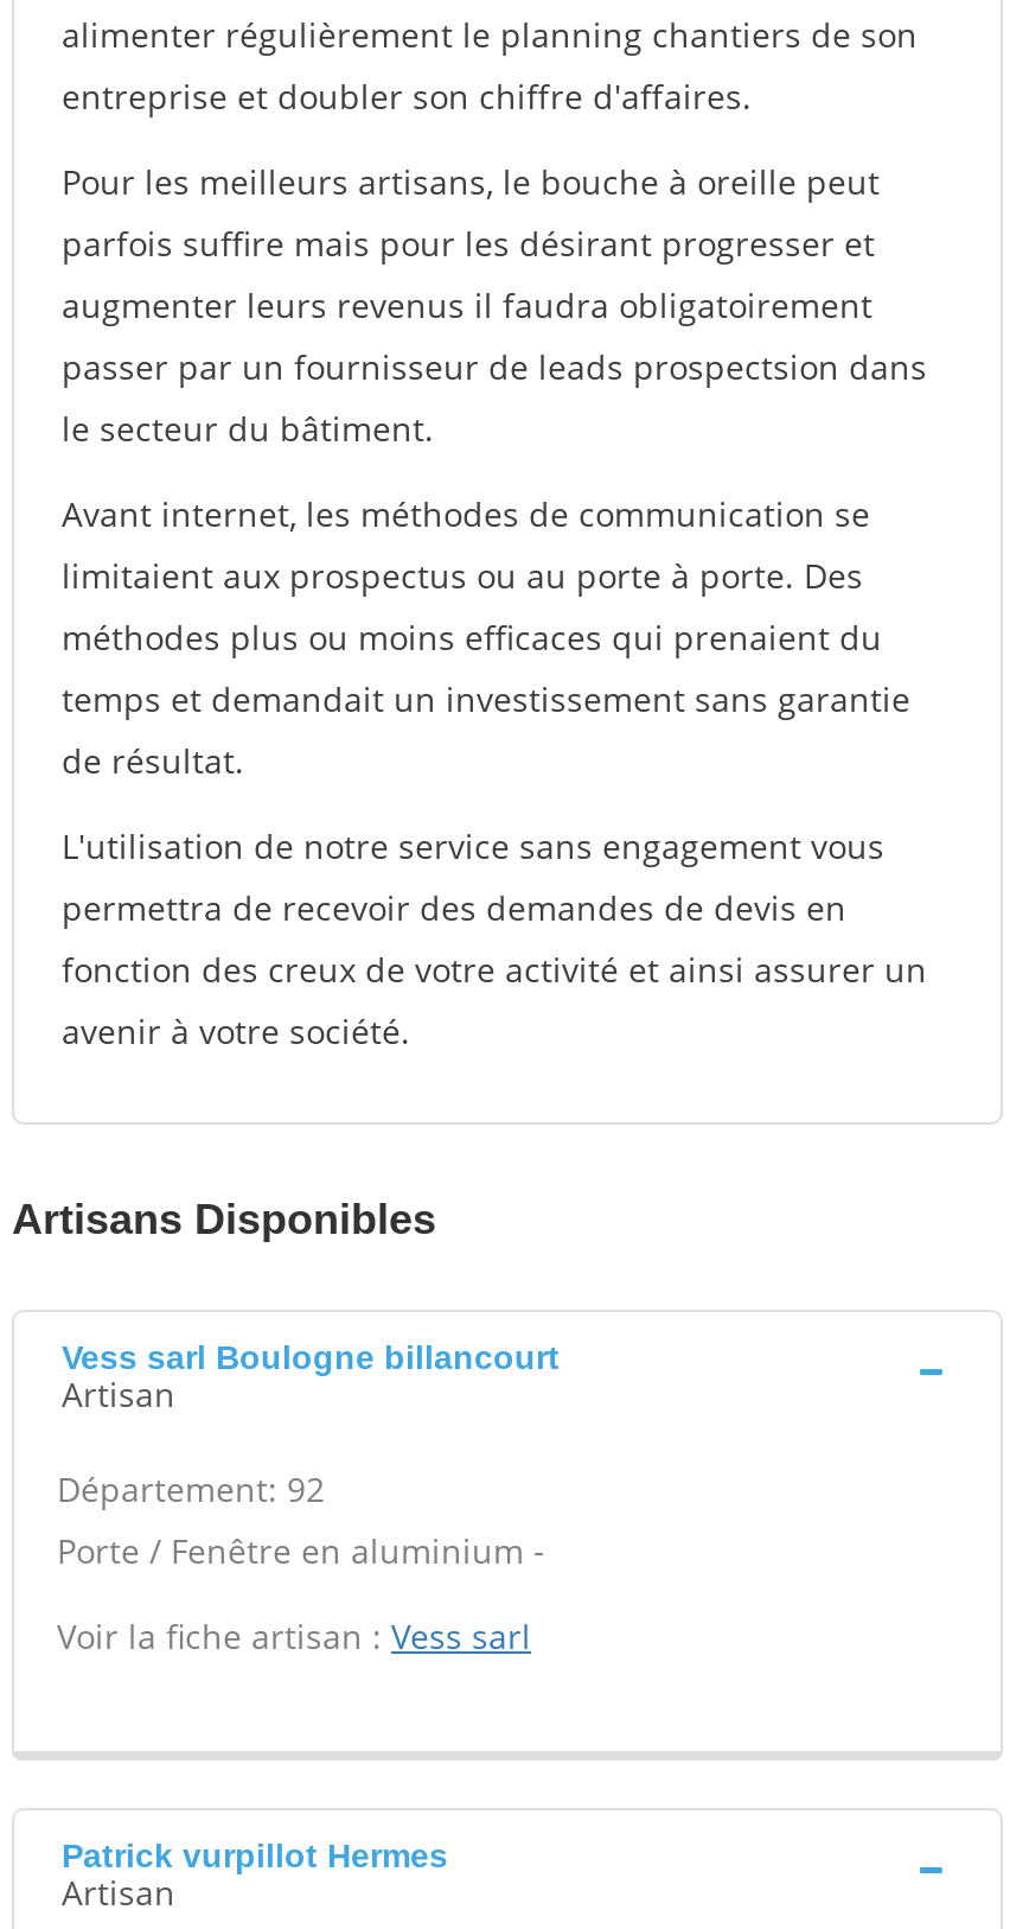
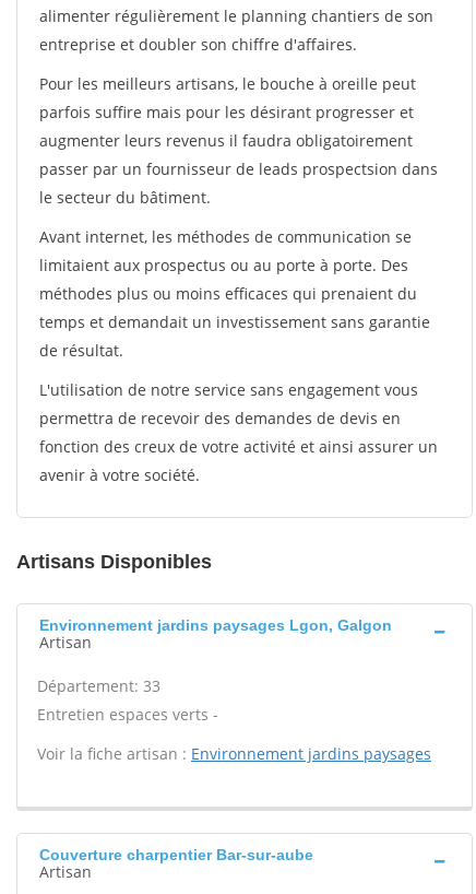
- Vess sarl Boulogne billancourt
+ Environnement jardins paysages Lgon, Galgon

- Département: 92
- Porte / Fenêtre en aluminium -
+ Département: 33
+ Entretien espaces verts -

- Voir la fiche artisan : Vess sarl
+ Voir la fiche artisan : Environnement jardins paysages

- Patrick vurpillot Hermes
+ Couverture charpentier Bar-sur-aube
